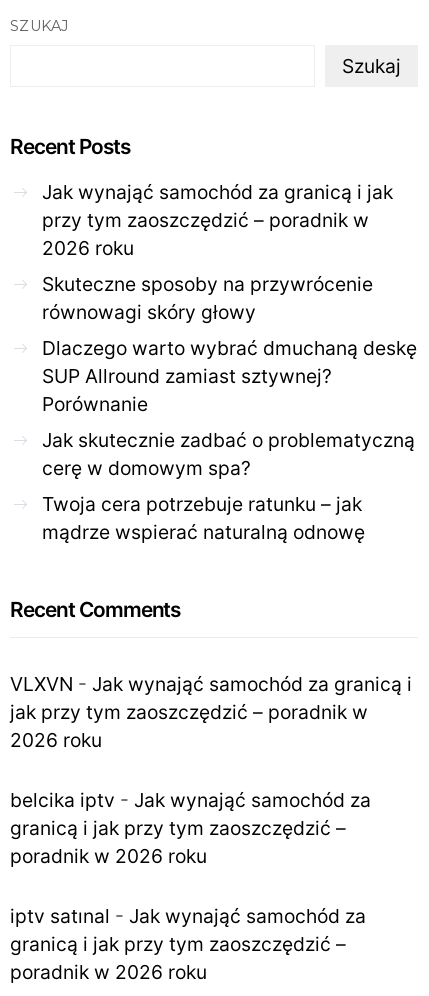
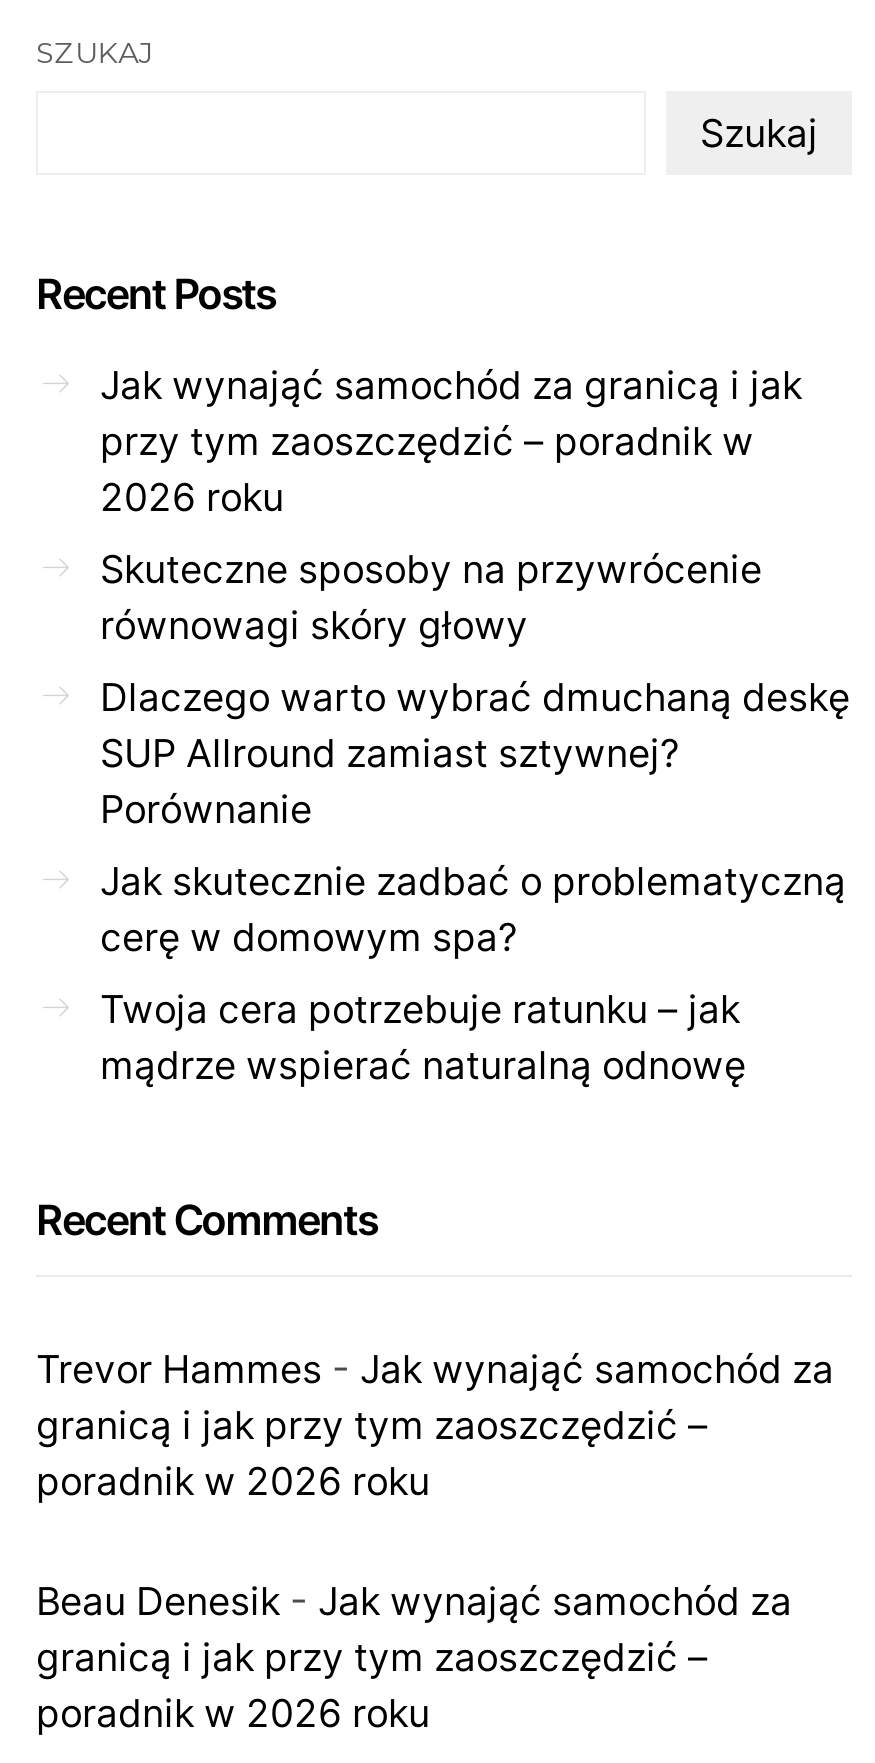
- VLXVN - Jak wynająć samochód za granicą i
- jak przy tym zaoszczędzić – poradnik w
- 2026 roku
- belcika iptv - Jak wynająć samochód za
+ Trevor Hammes - Jak wynająć samochód za

- iptv satınal - Jak wynająć samochód za
+ Beau Denesik - Jak wynająć samochód za
